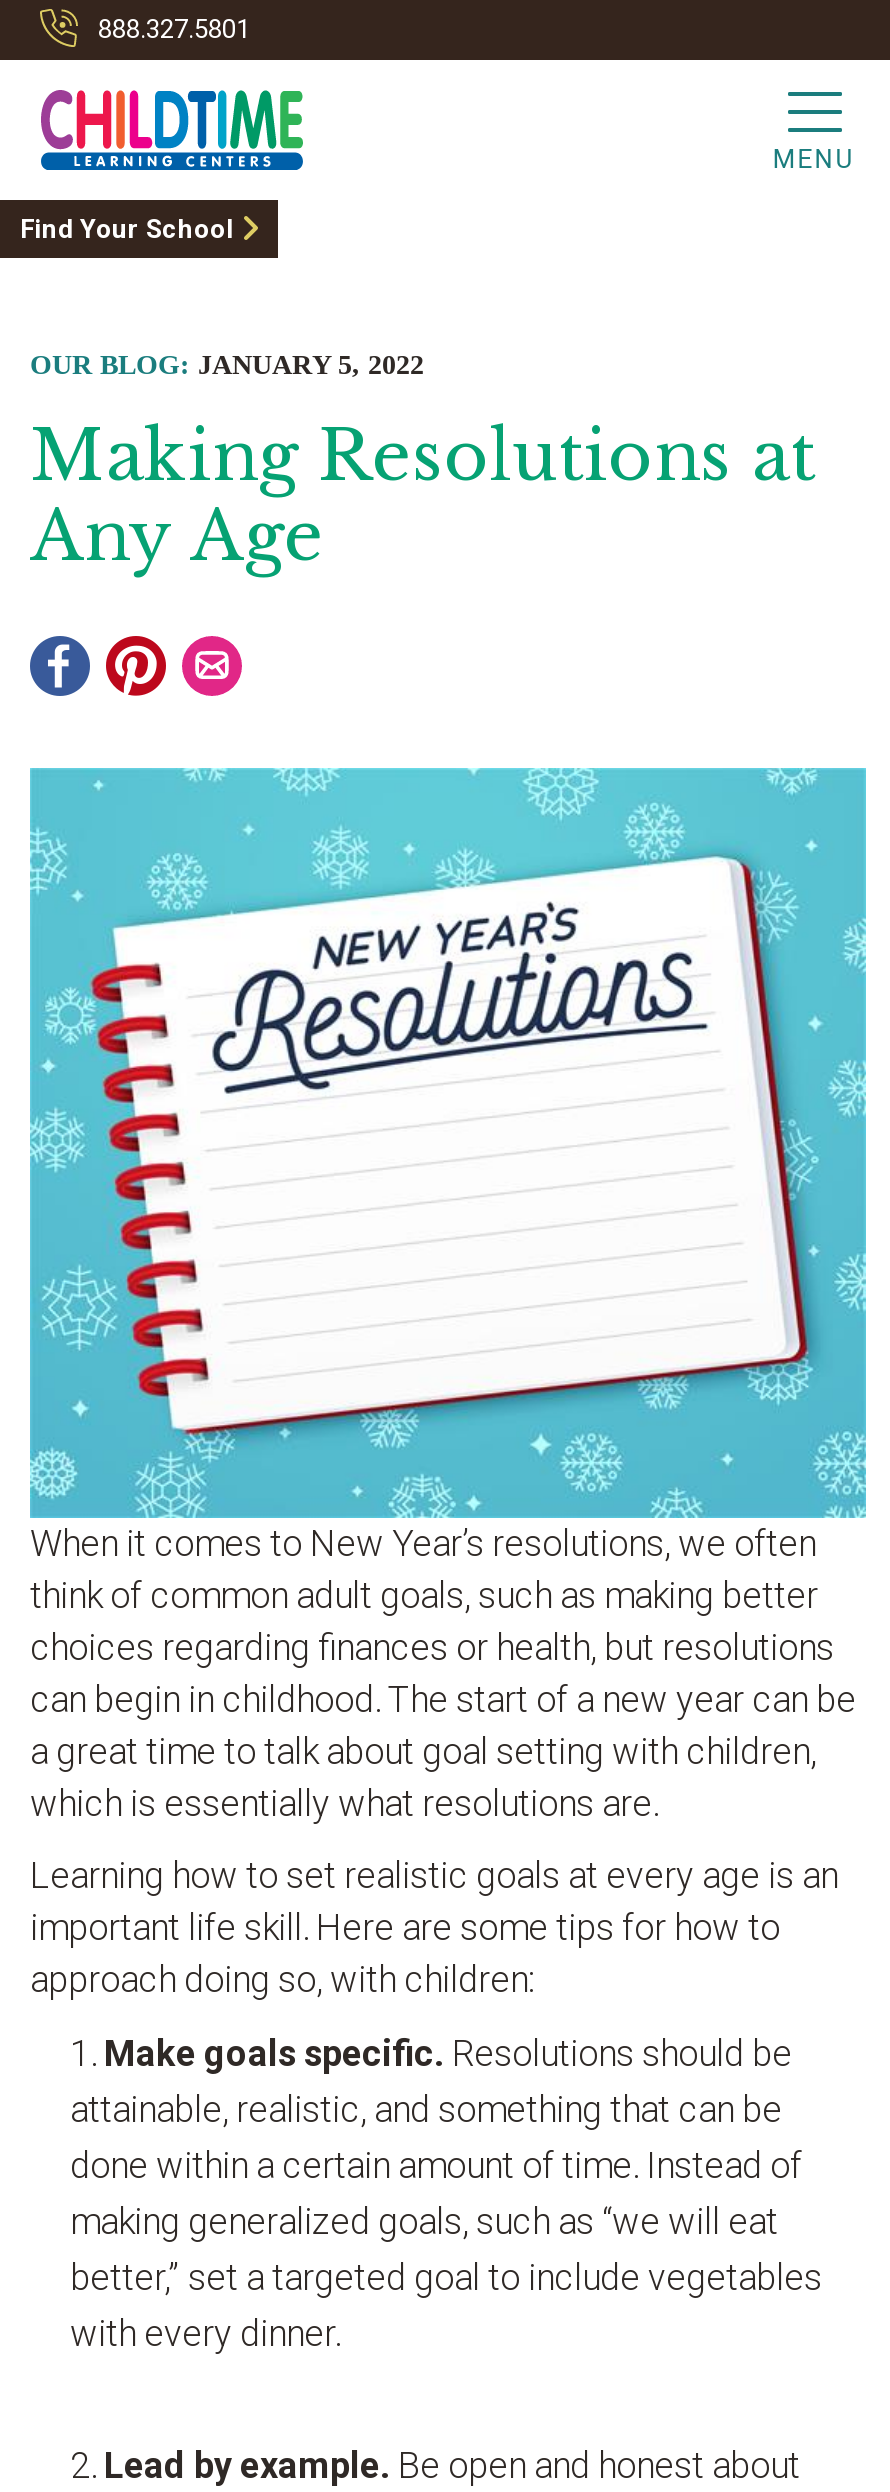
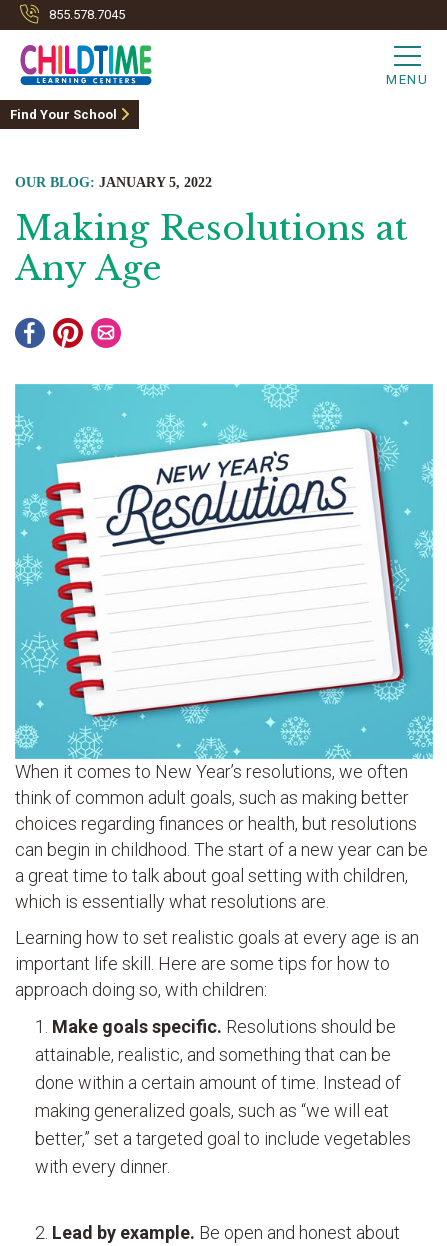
- 888.327.5801
+ 855.578.7045
